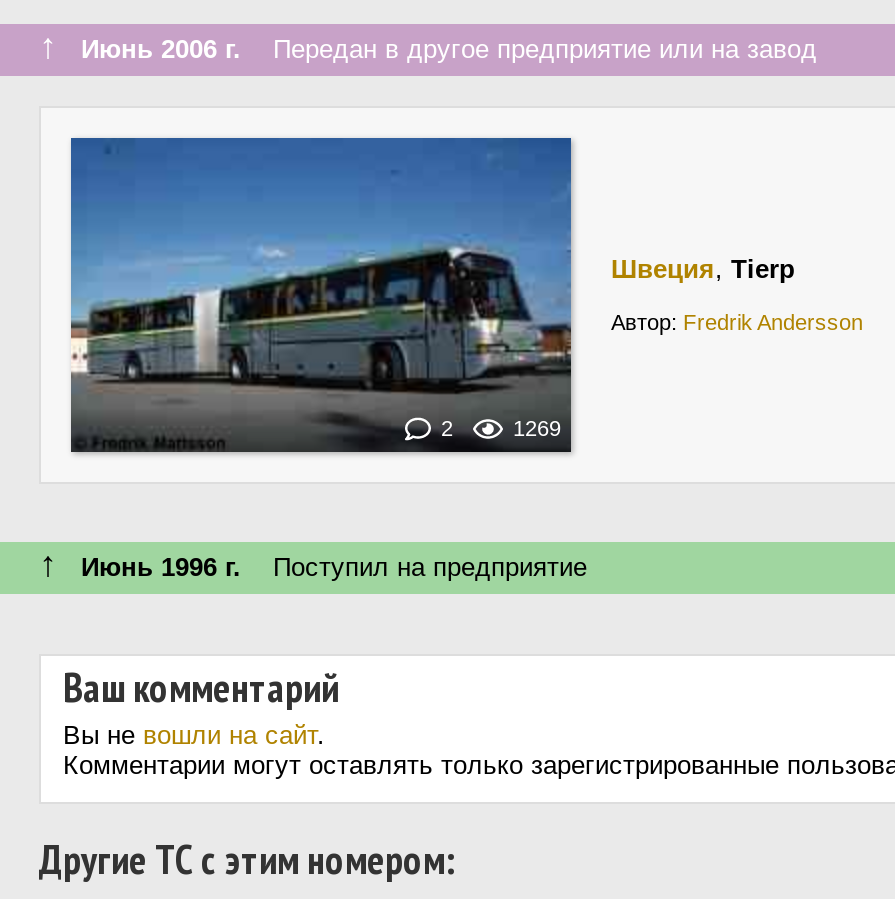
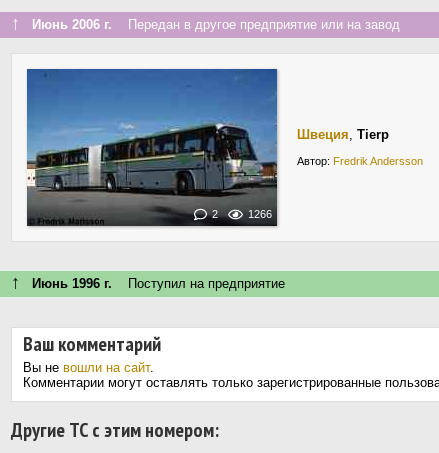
- 1269
+ 1266
